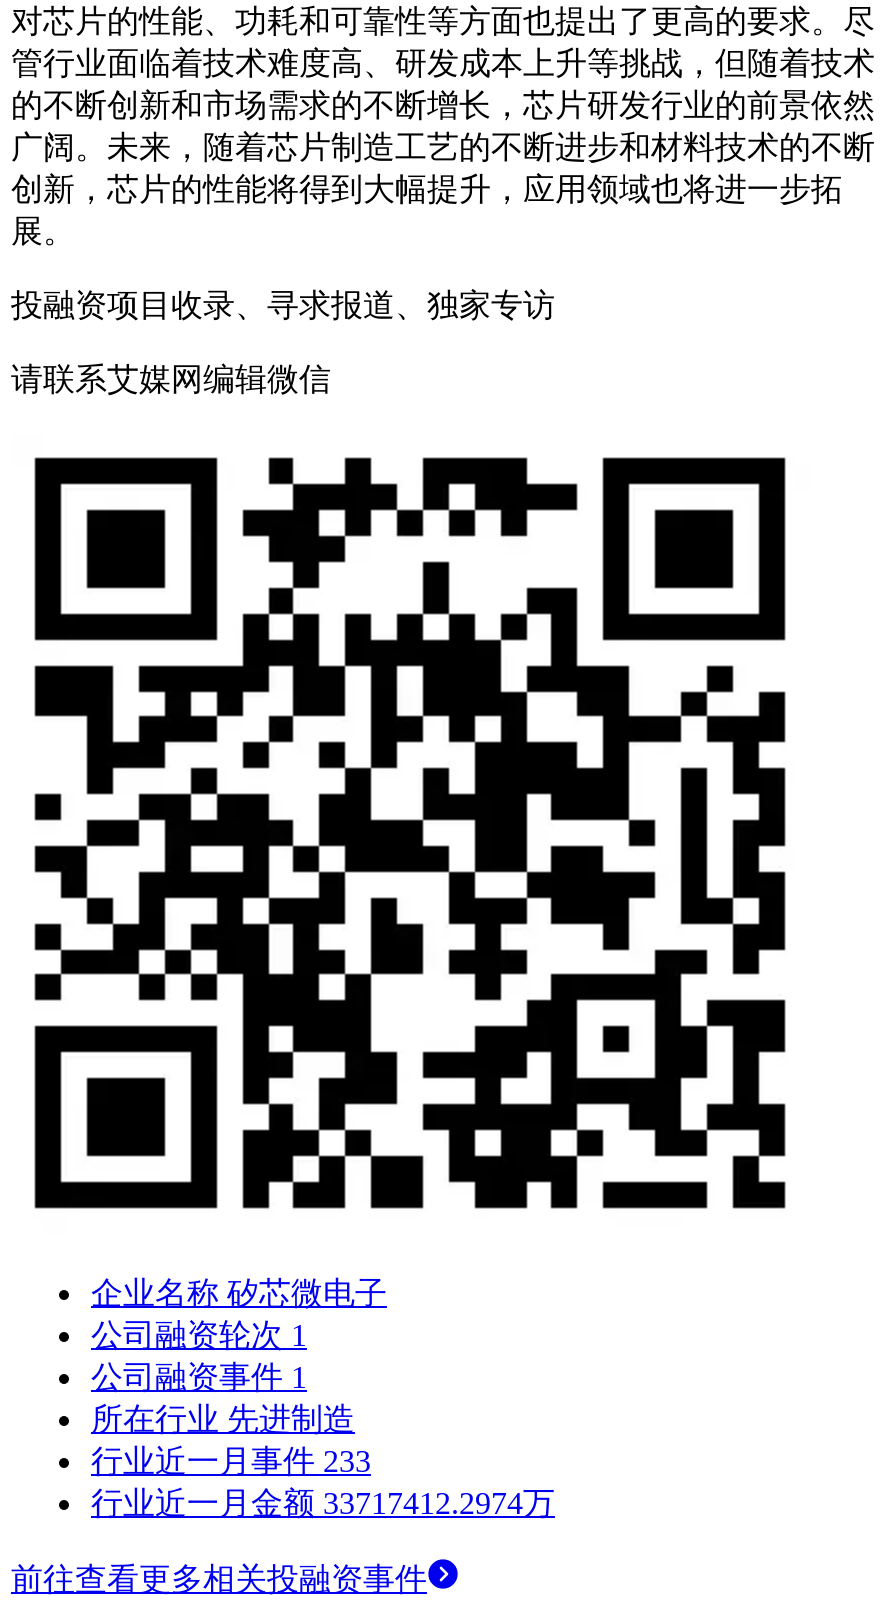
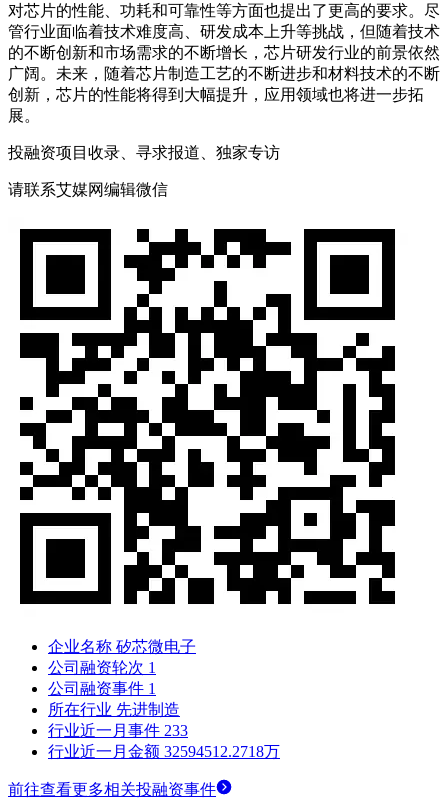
- 行业近一月金额 33717412.2974万
+ 行业近一月金额 32594512.2718万
